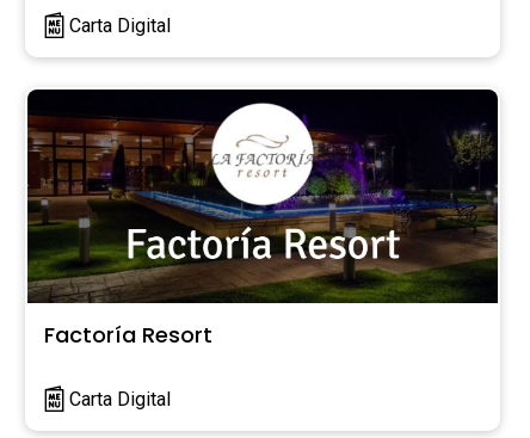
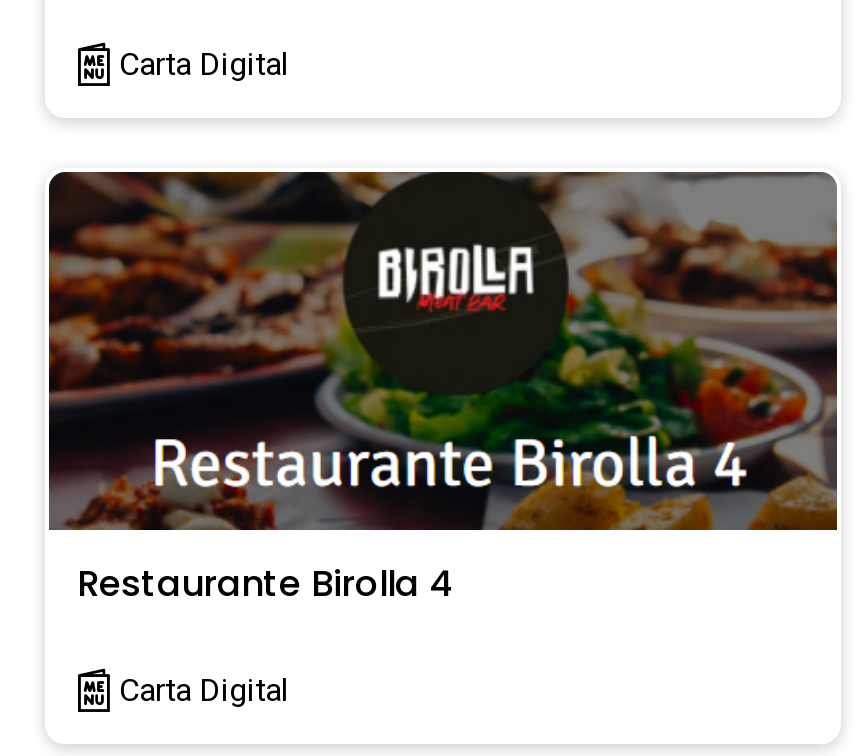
- [image]
- Factoría Resort
+ [image]
+ Restaurante Birolla 4
